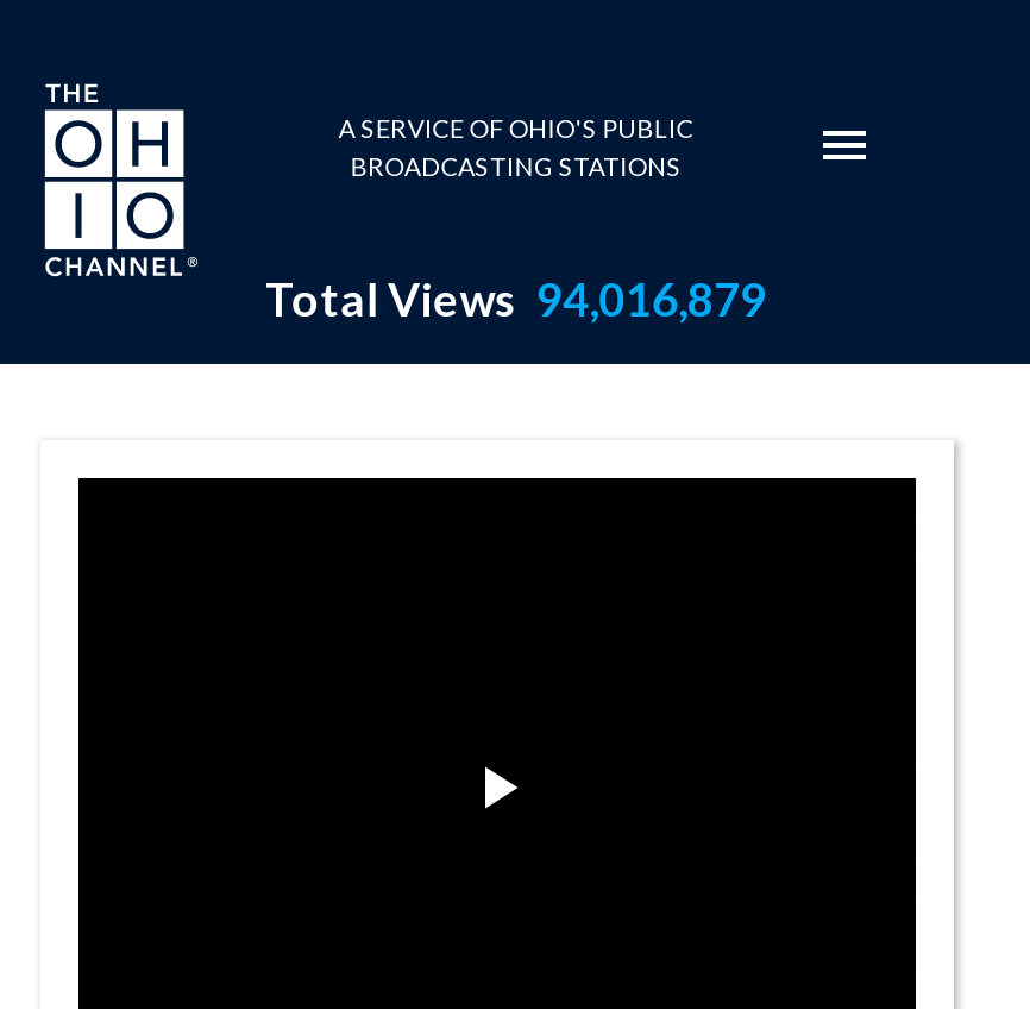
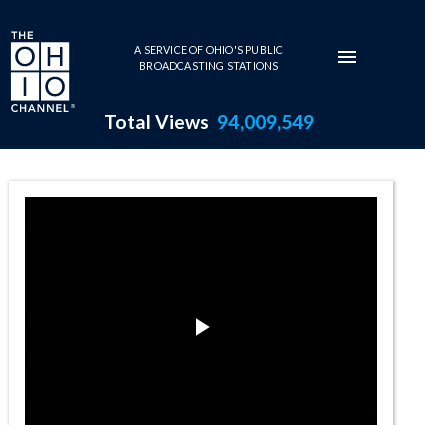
- Total Views 94,016,879
+ Total Views 94,009,549
